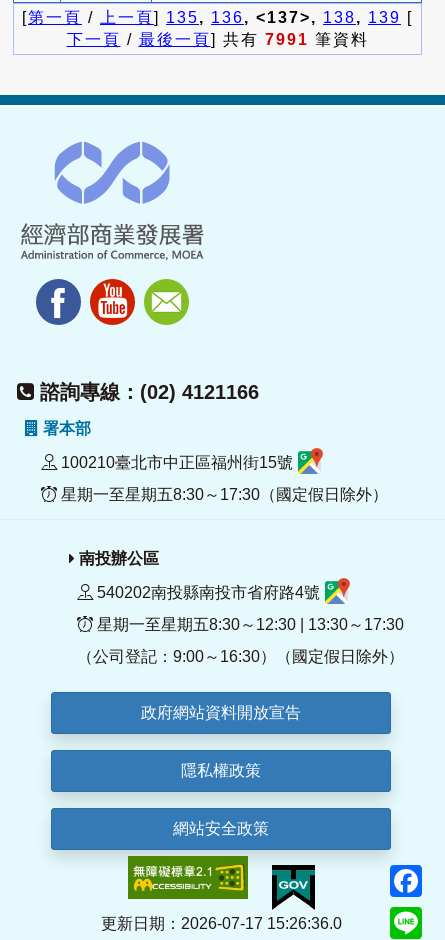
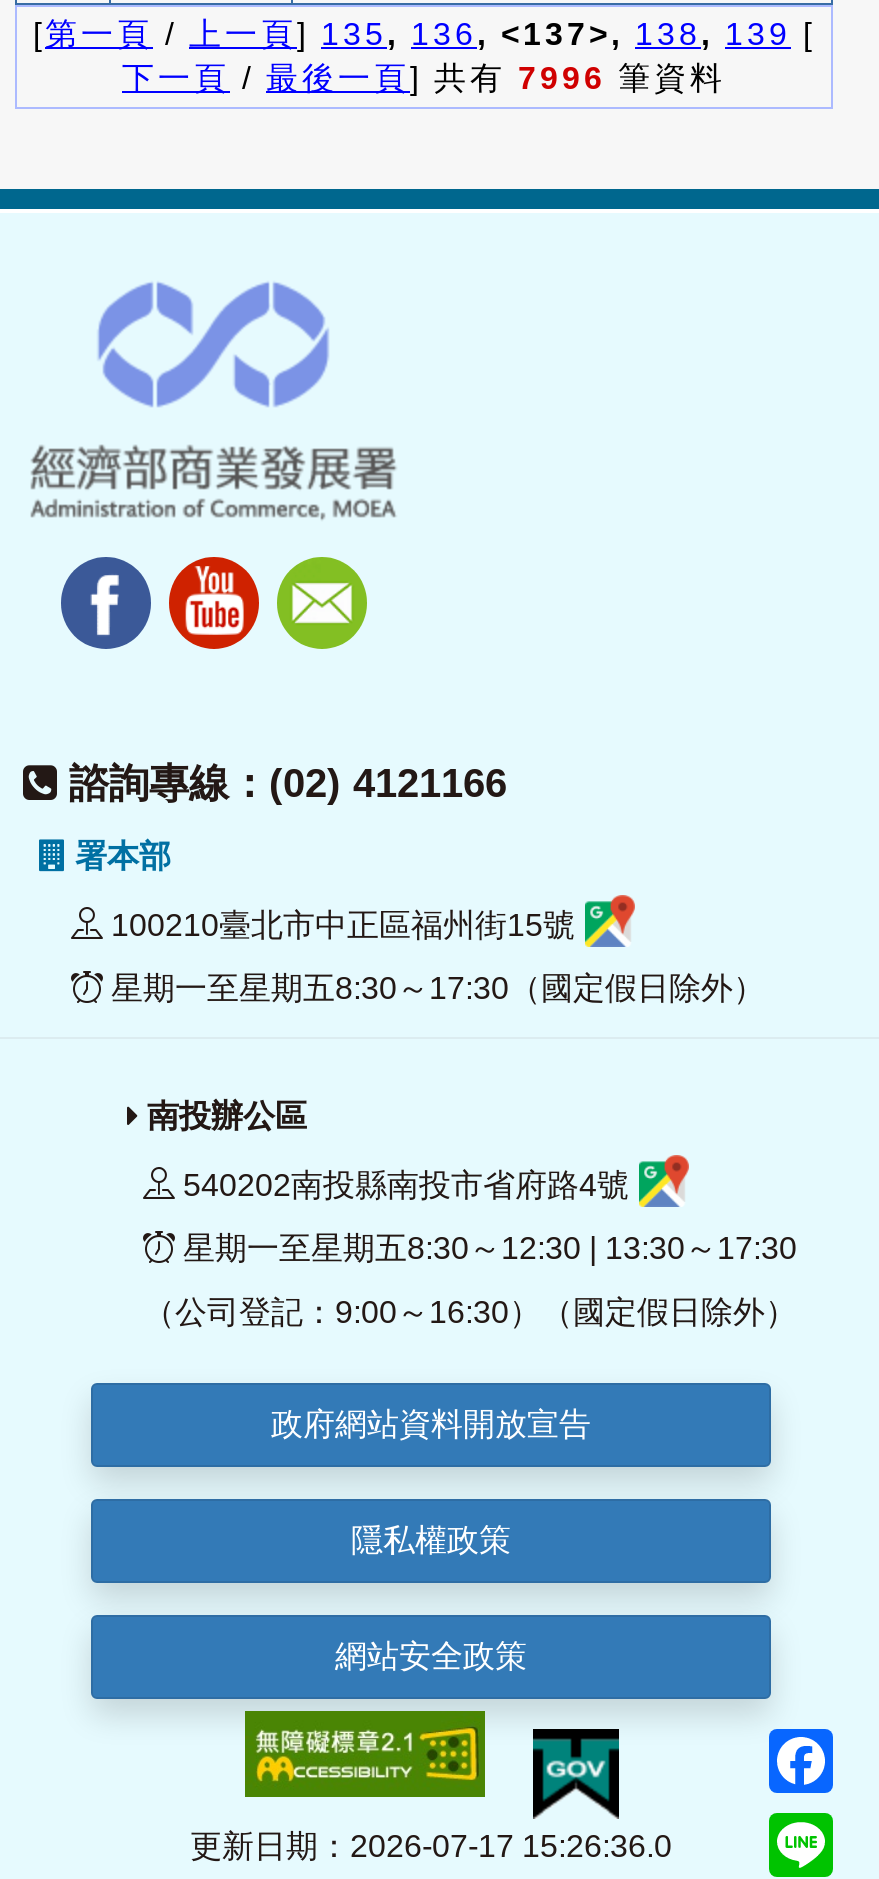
- 下一頁/最後一頁] 共有7991筆資料
+ 下一頁/最後一頁] 共有7996筆資料
